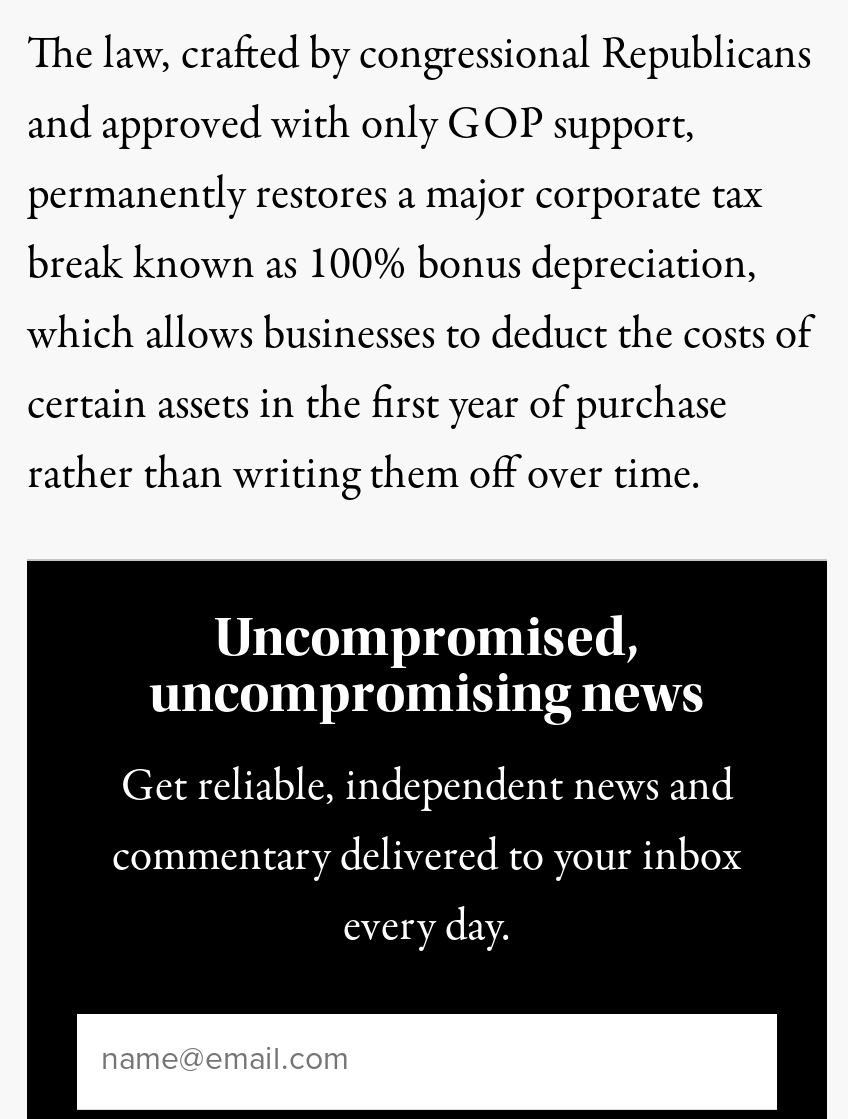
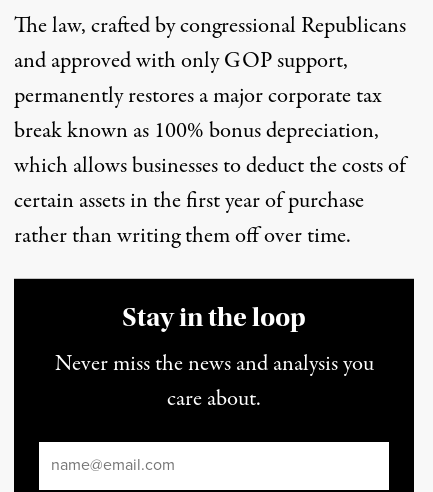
- Uncompromised,
- uncompromising news
+ Stay in the loop

- Get reliable, independent news and
- commentary delivered to your inbox
- every day.
+ Never miss the news and analysis you
+ care about.
